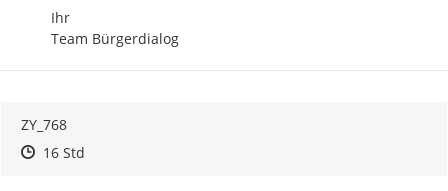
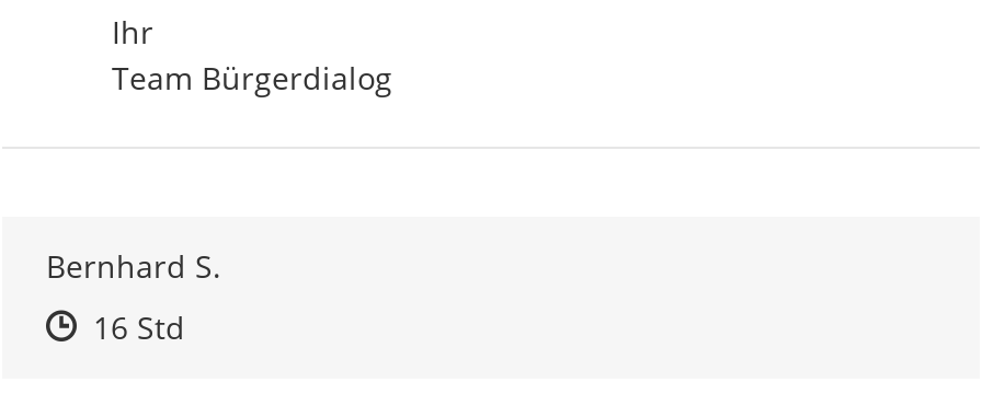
- ZY_768
+ Bernhard S.
